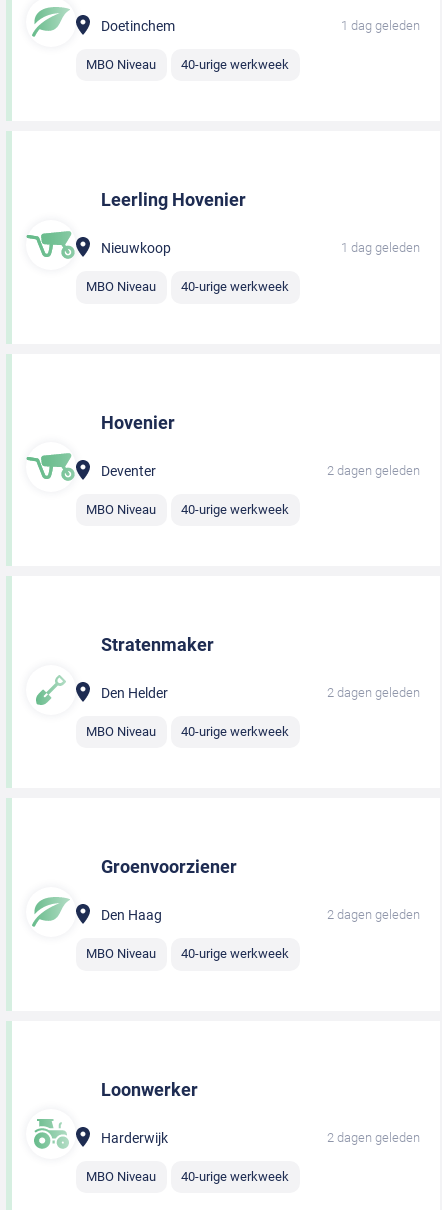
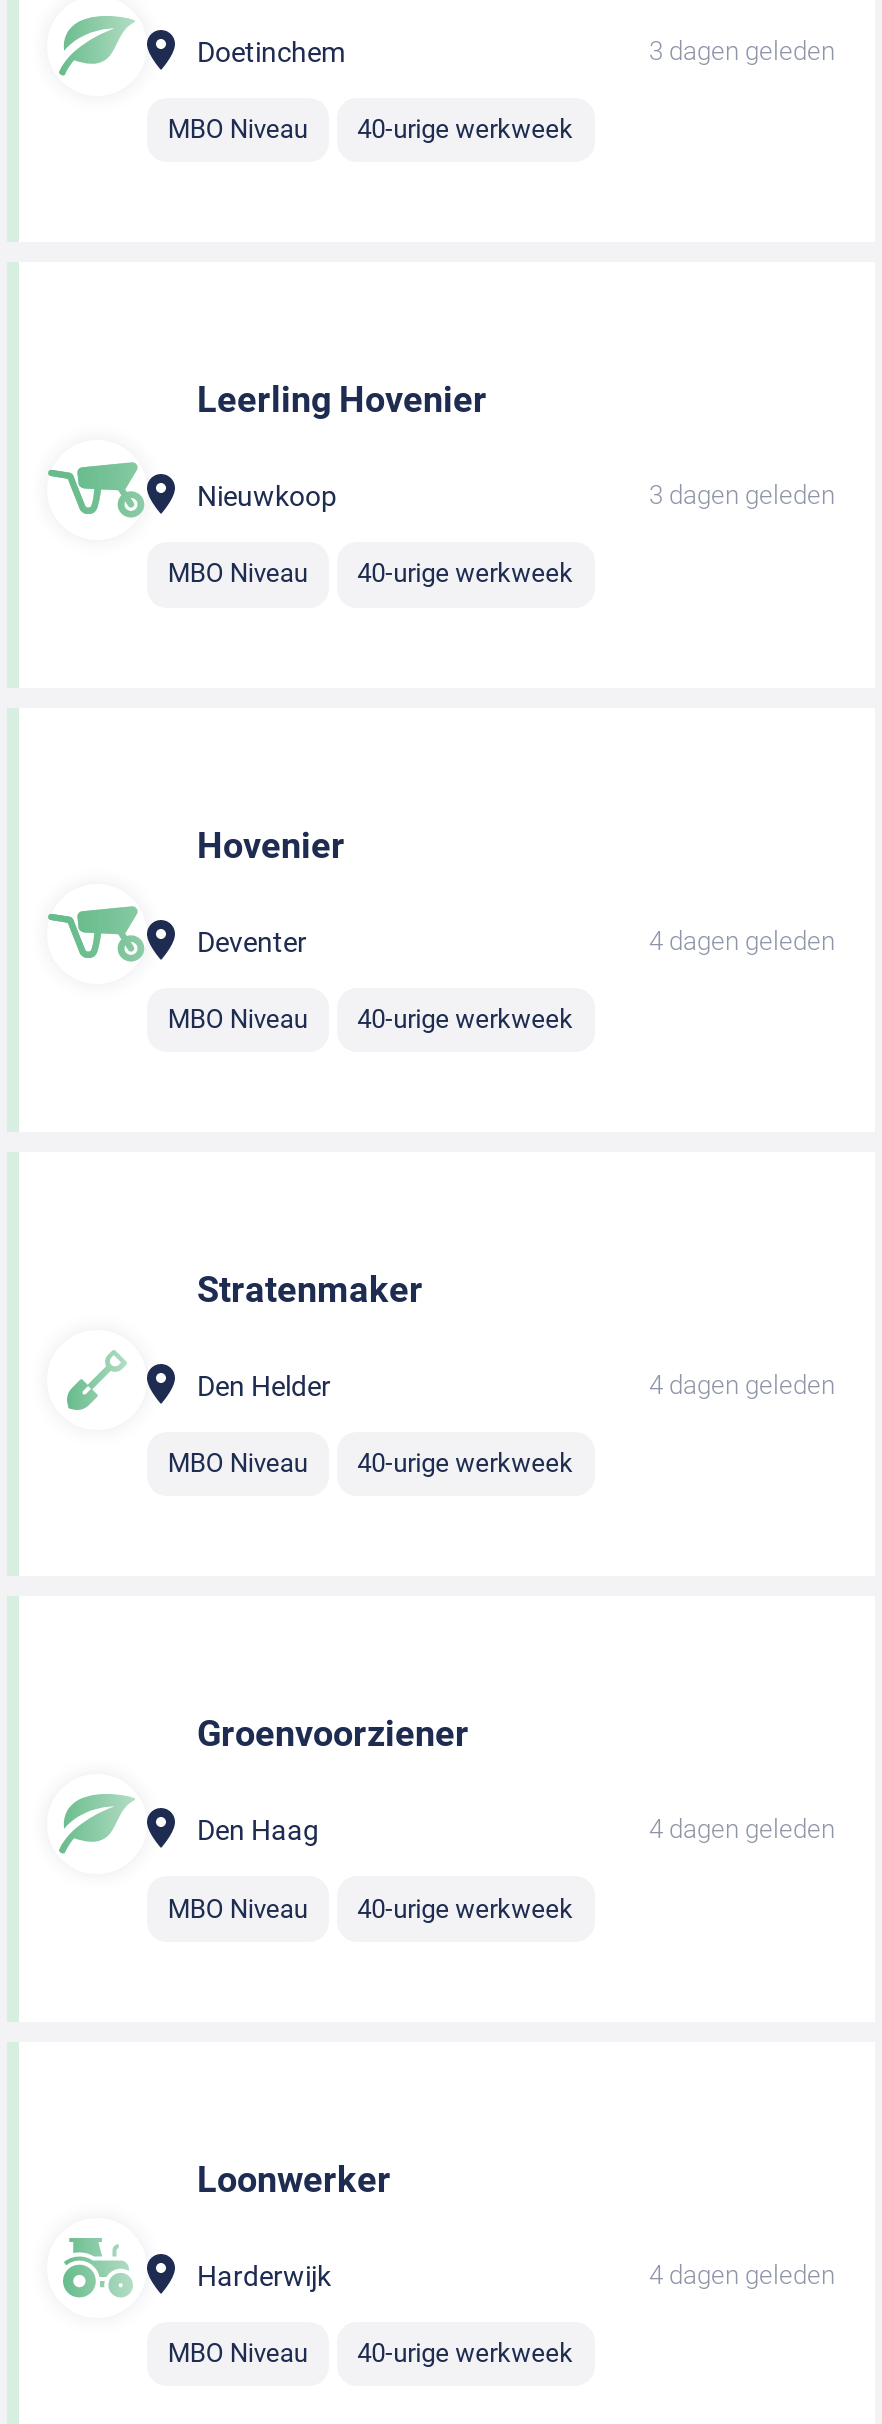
- 1 dag geleden
+ 3 dagen geleden

- 1 dag geleden
+ 3 dagen geleden

- 2 dagen geleden
+ 4 dagen geleden

- 2 dagen geleden
+ 4 dagen geleden

- 2 dagen geleden
+ 4 dagen geleden

- 2 dagen geleden
+ 4 dagen geleden
